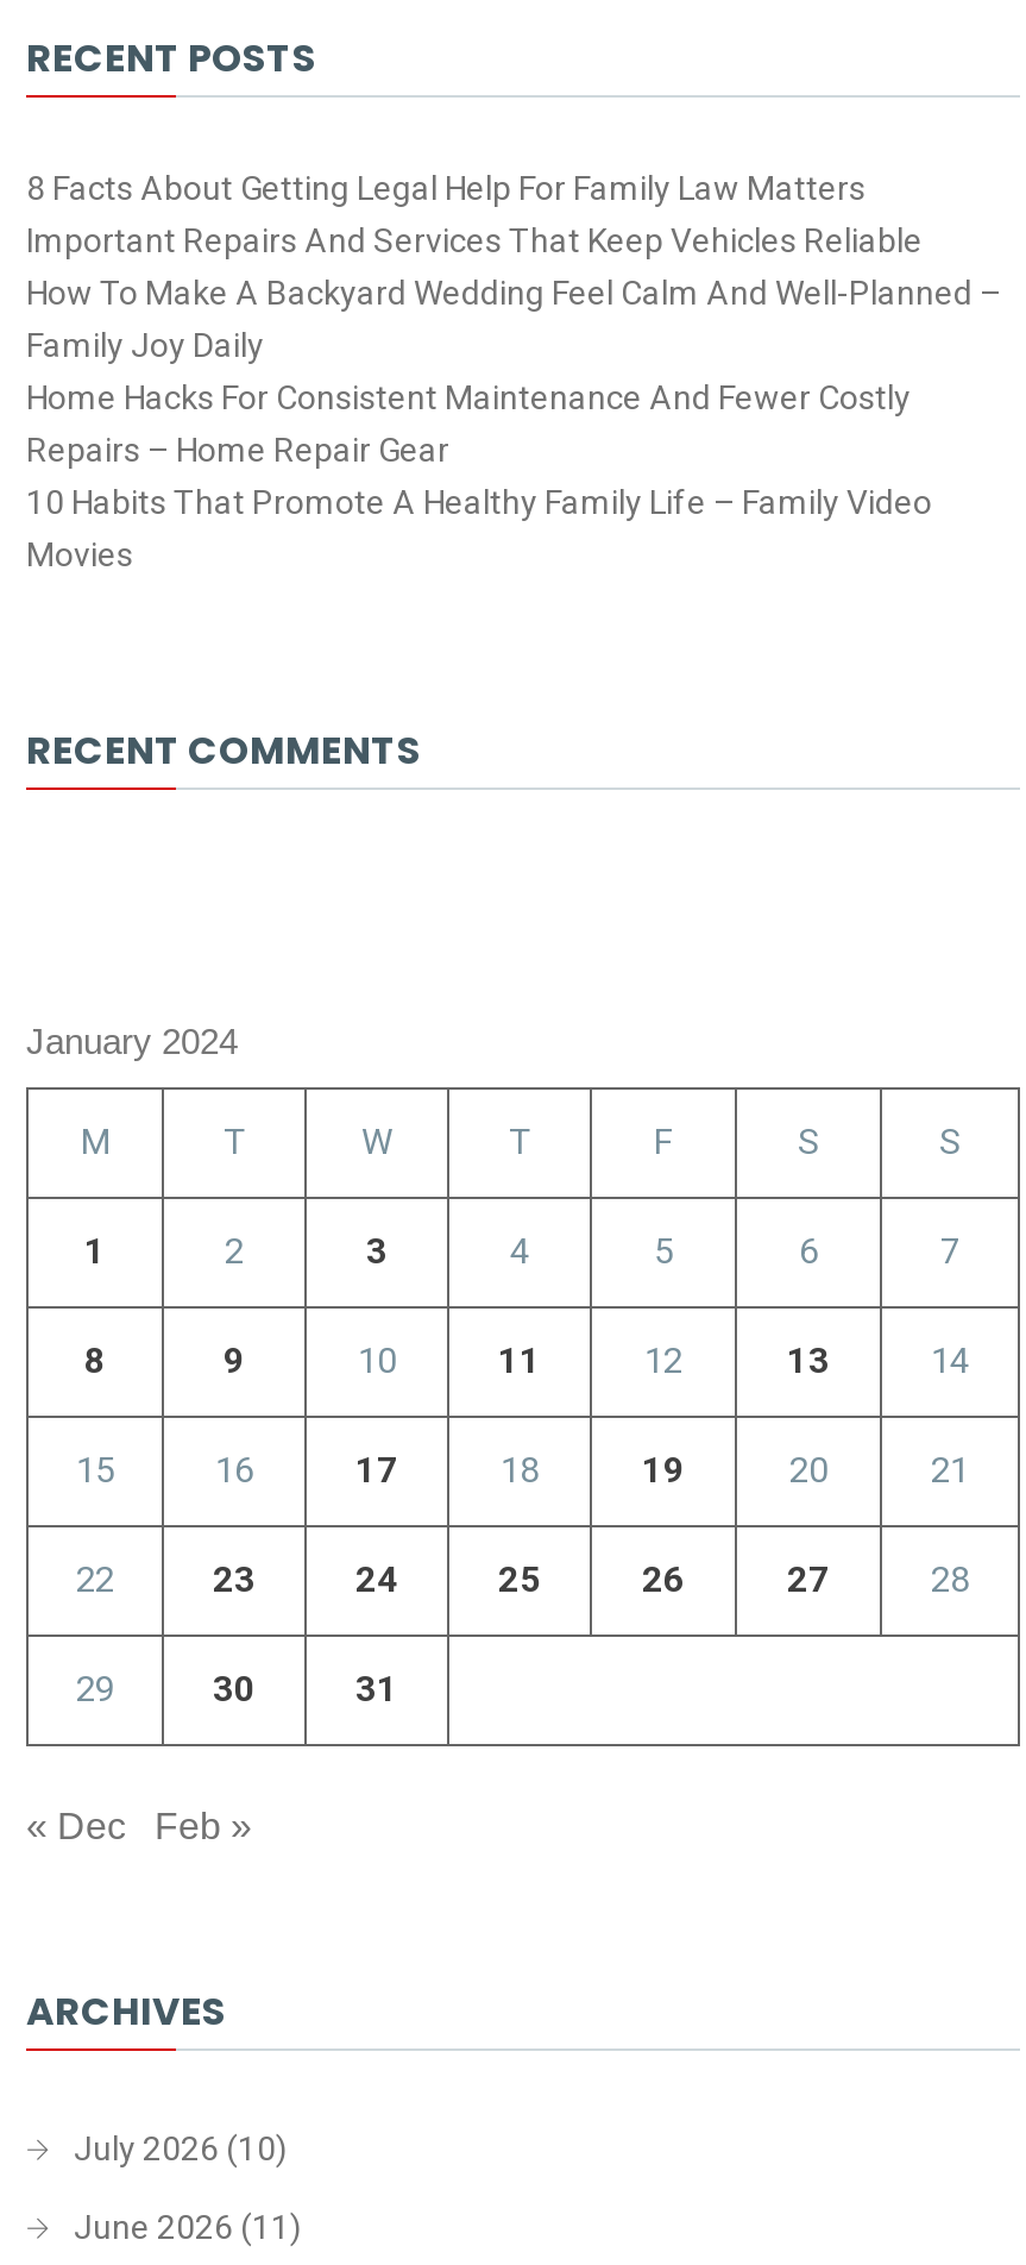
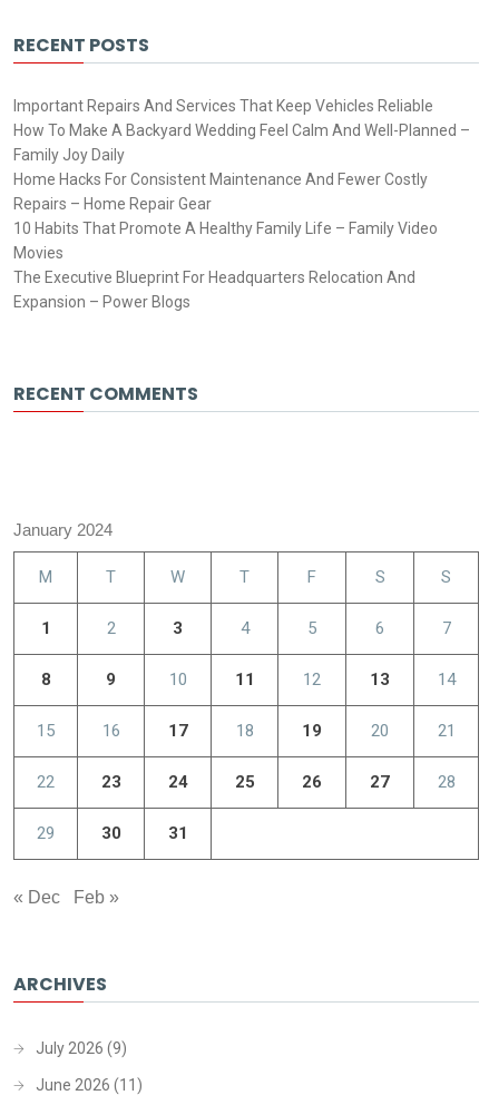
- 8 Facts About Getting Legal Help For Family Law Matters

moved up: Important Repairs And Services That Keep Vehicles Reliable | How To Make A Backyard Wedding Feel Calm And Well-Planned – | Family Joy Daily | Home Hacks For Consistent Maintenance And Fewer Costly | Repairs – Home Repair Gear | 10 Habits That Promote A Healthy Family Life – Family Video | Movies

+ The Executive Blueprint For Headquarters Relocation And
+ Expansion – Power Blogs

- July 2026 (10)
+ July 2026 (9)
